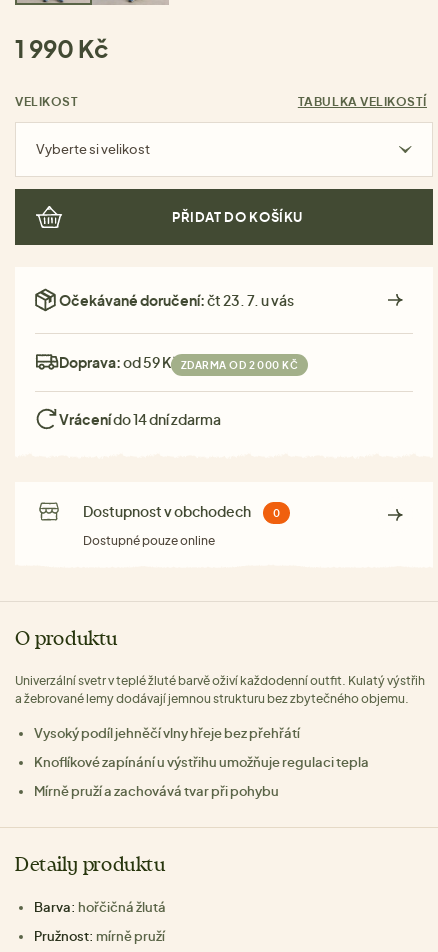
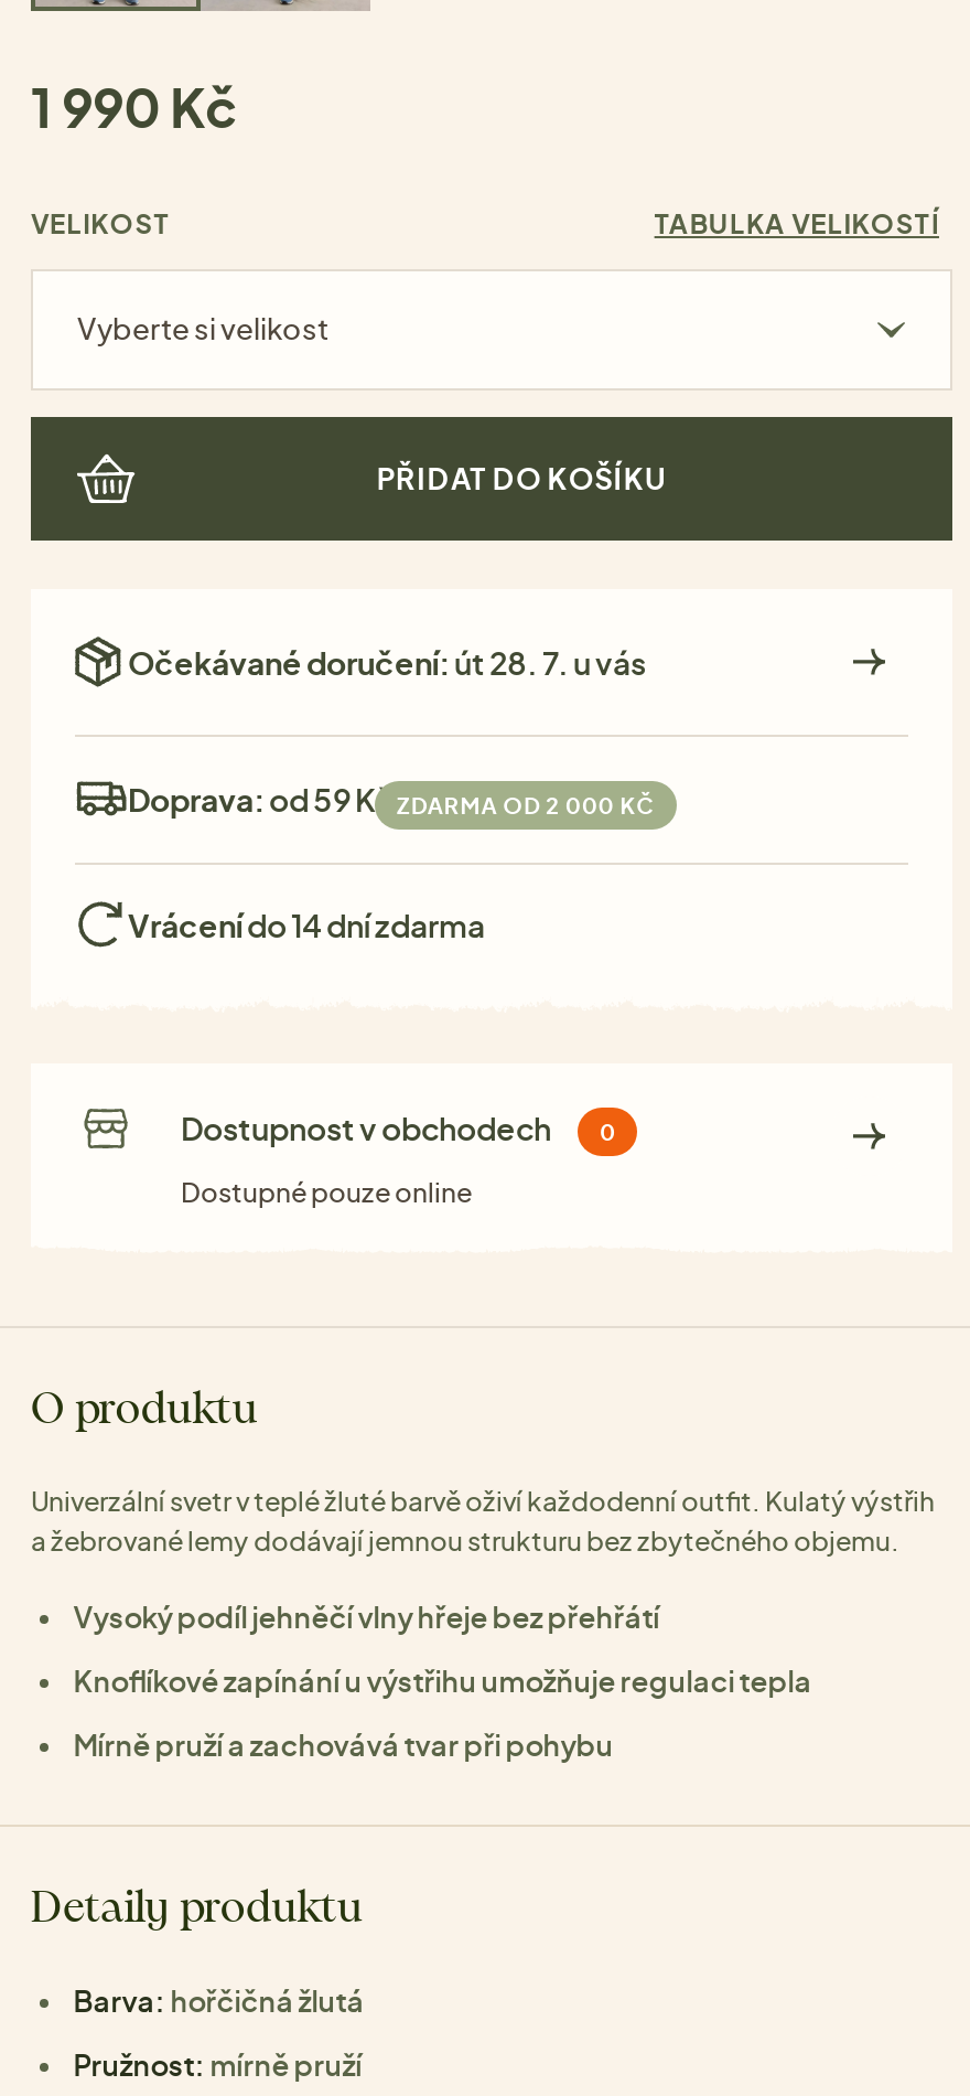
- Očekávané doručení: čt 23. 7. u vás
+ Očekávané doručení: út 28. 7. u vás
